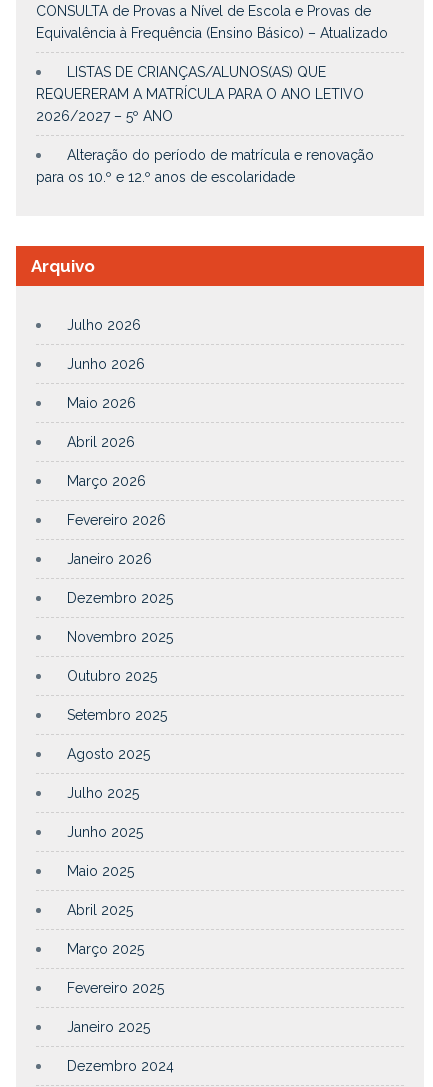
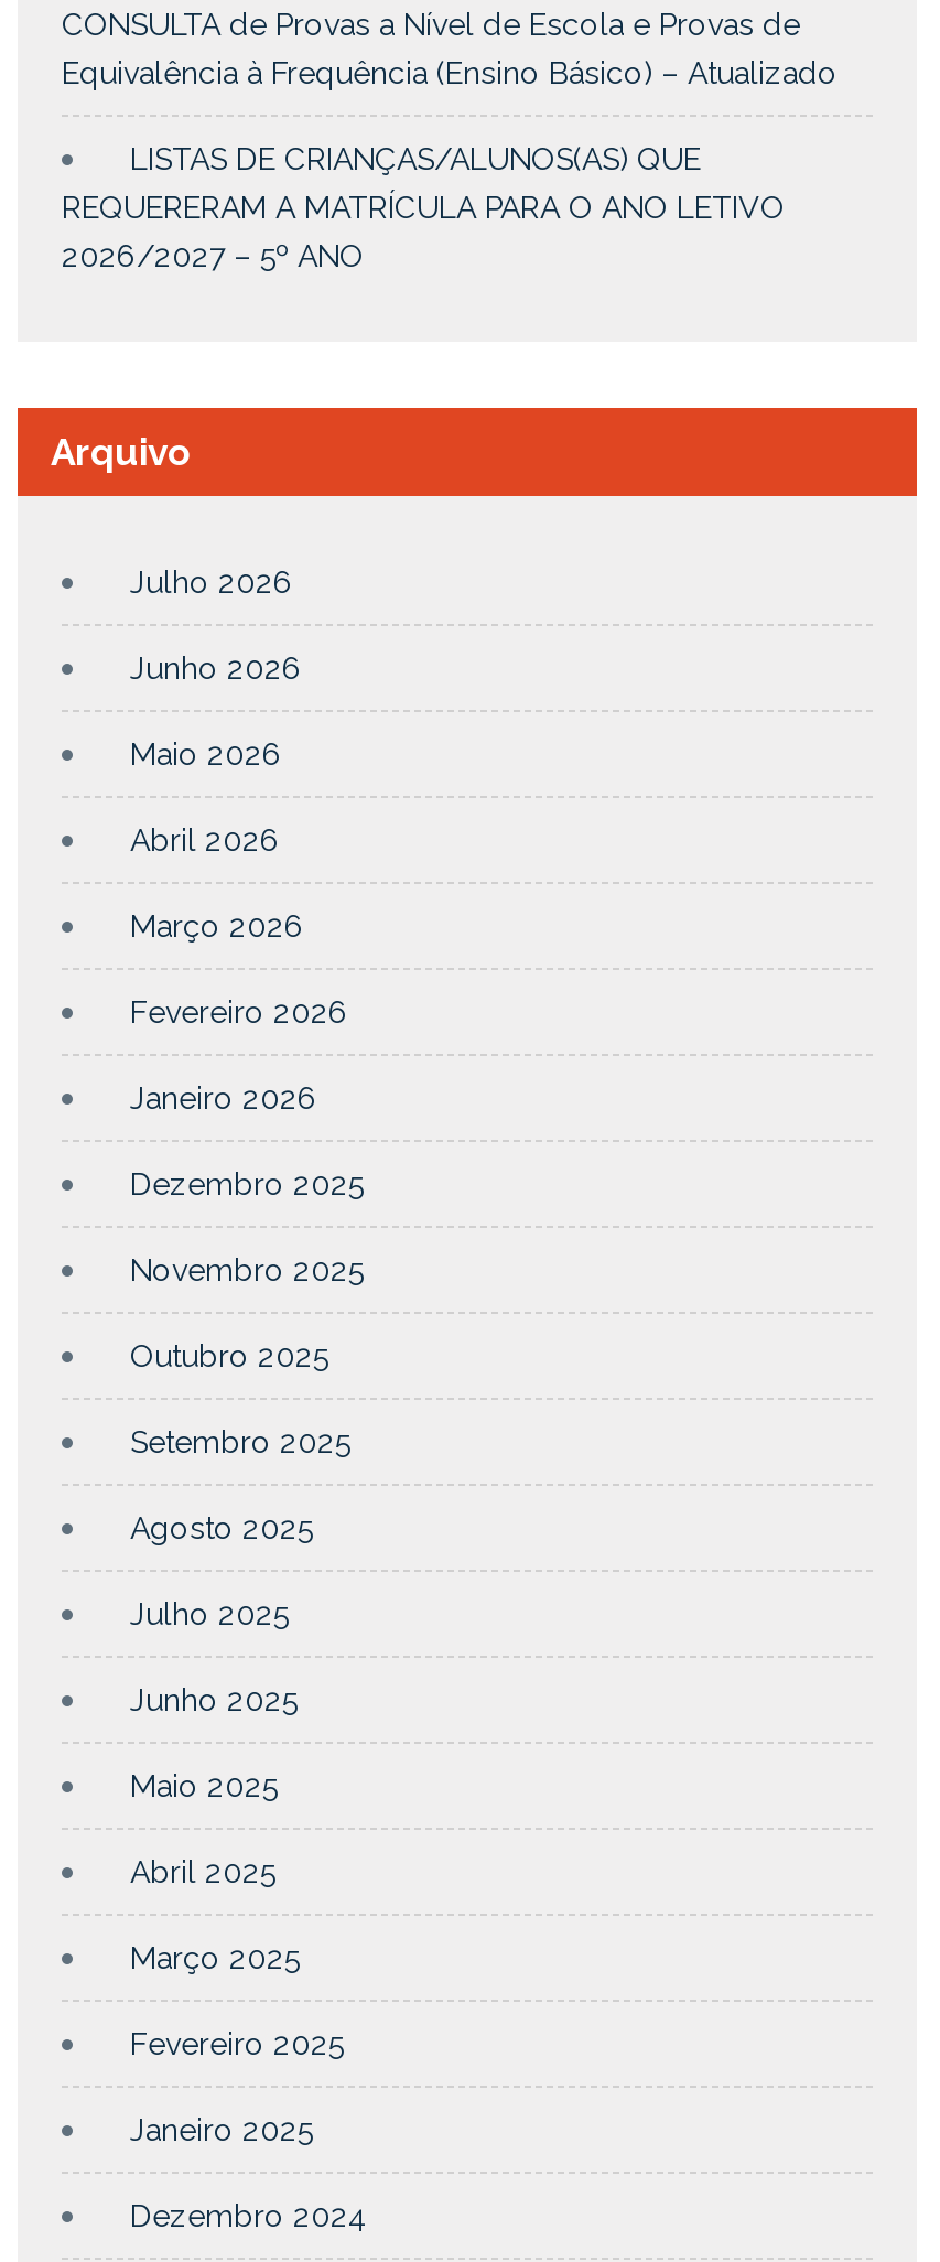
- Alteração do período de matrícula e renovação
- para os 10.º e 12.º anos de escolaridade
